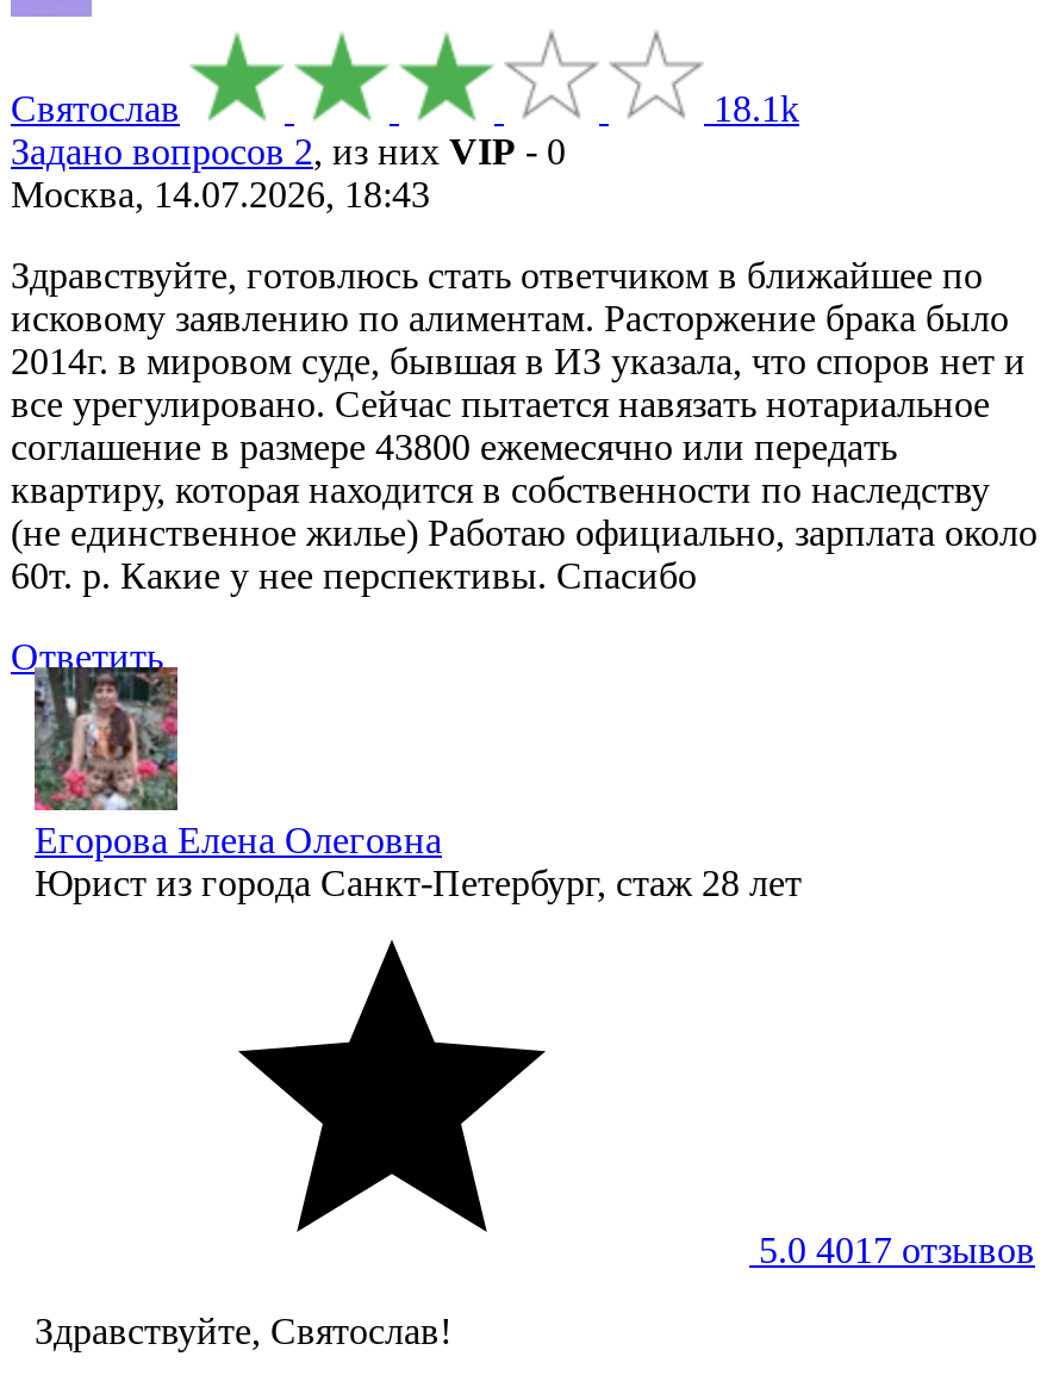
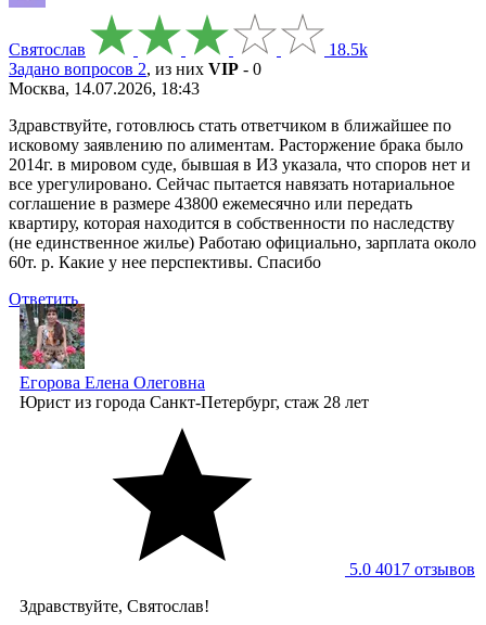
- 18.1k
+ 18.5k
